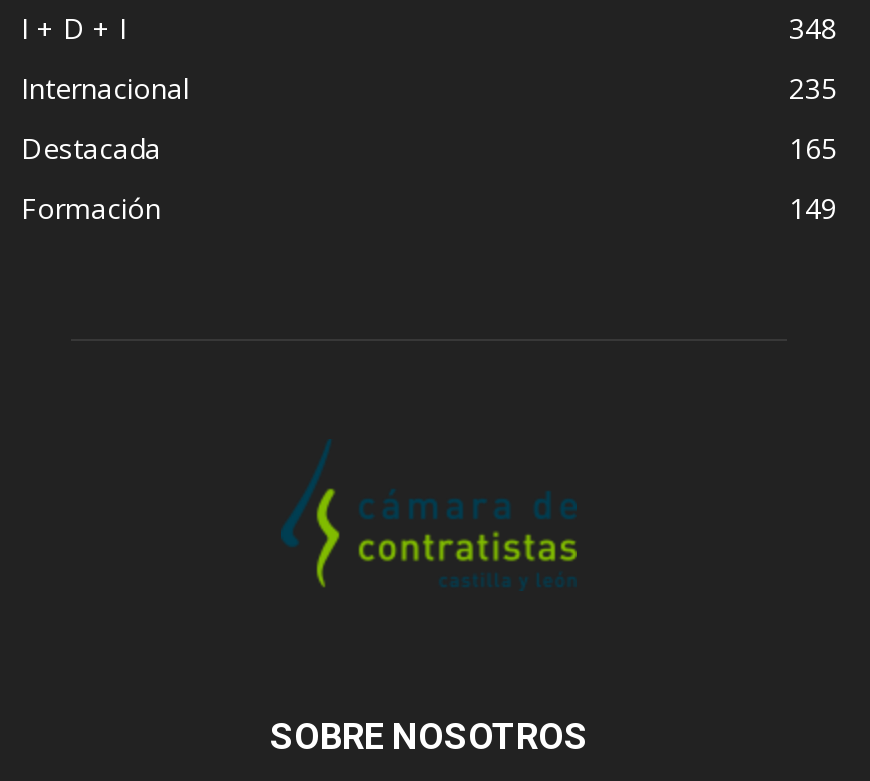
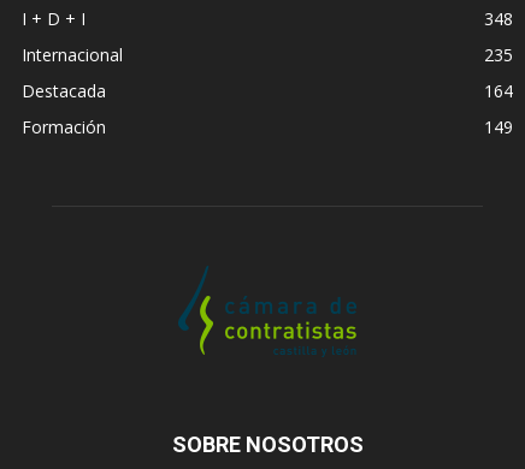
- 165
+ 164
